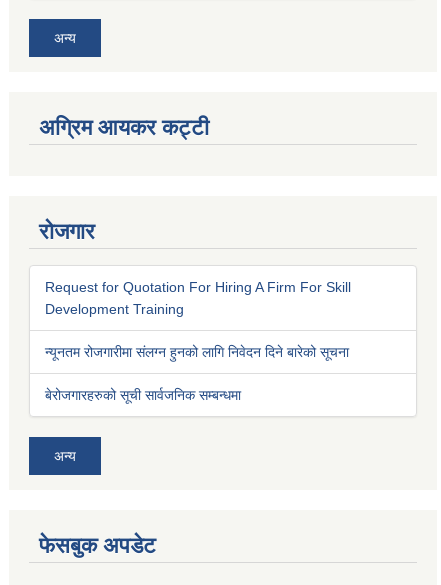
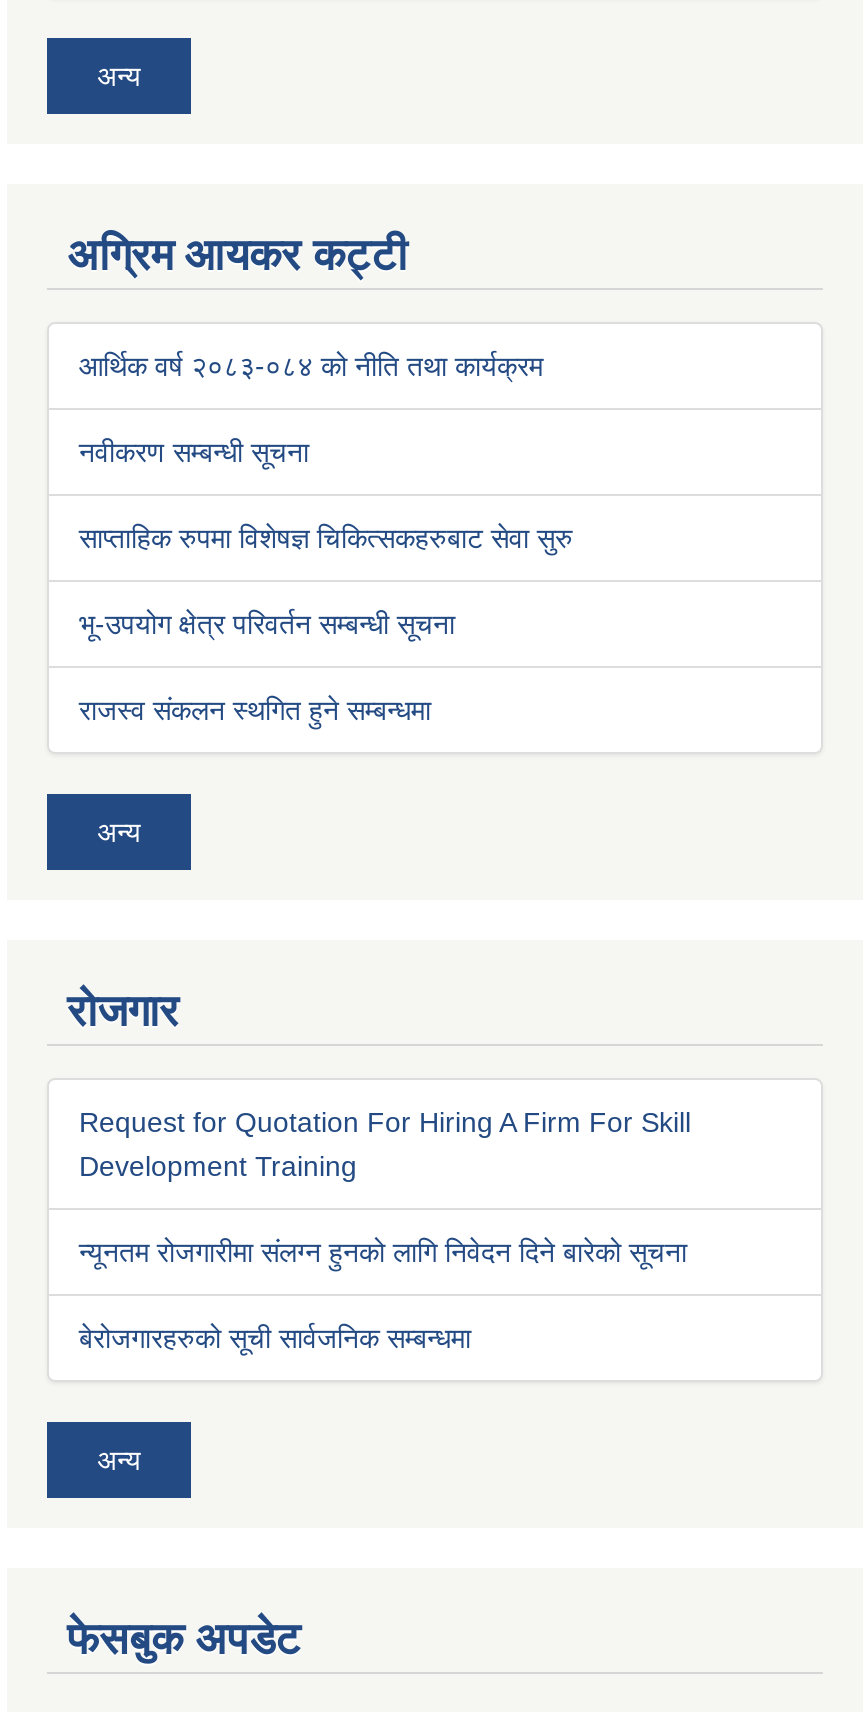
+ आर्थिक वर्ष २०८३-०८४ को नीति तथा कार्यक्रम
+ नवीकरण सम्बन्धी सूचना
+ साप्ताहिक रुपमा विशेषज्ञ चिकित्सकहरुबाट सेवा सुरु
+ भू-उपयोग क्षेत्र परिवर्तन सम्बन्धी सूचना
+ राजस्व संकलन स्थगित हुने सम्बन्धमा

+ अन्य
